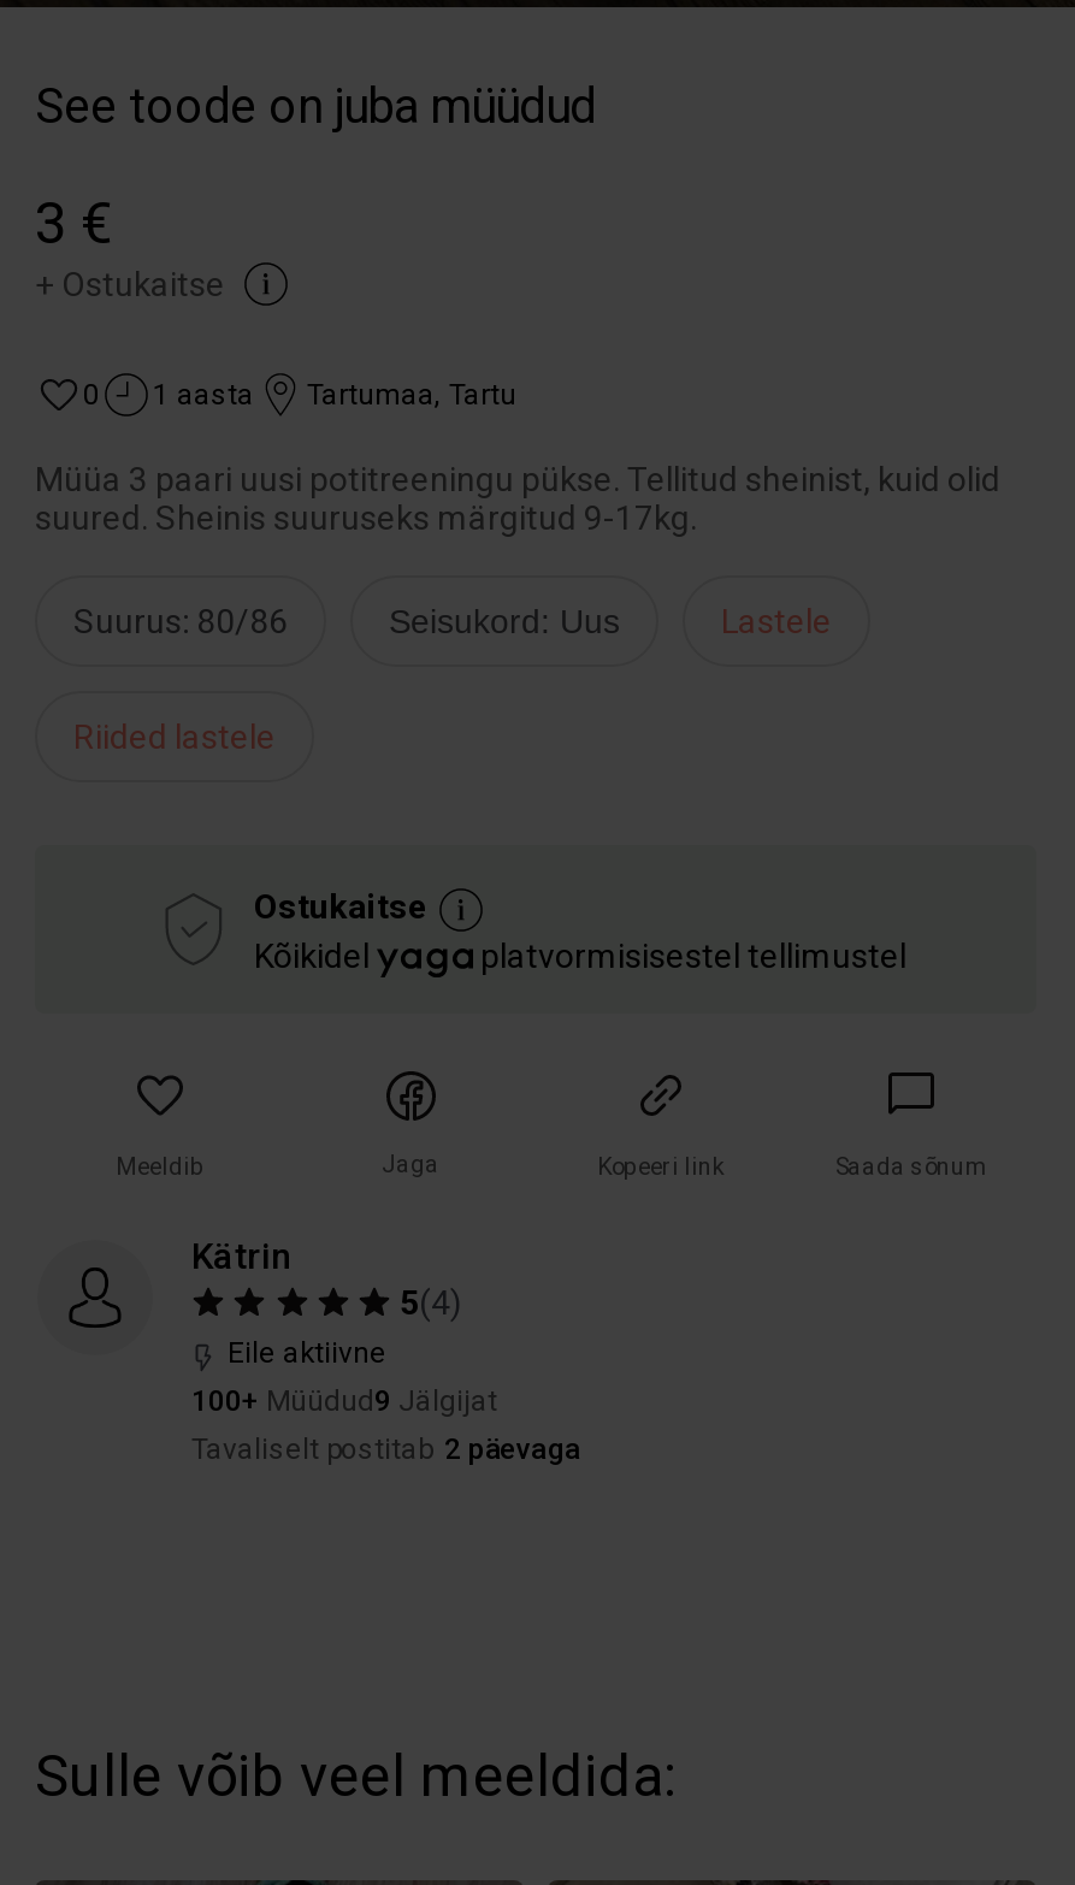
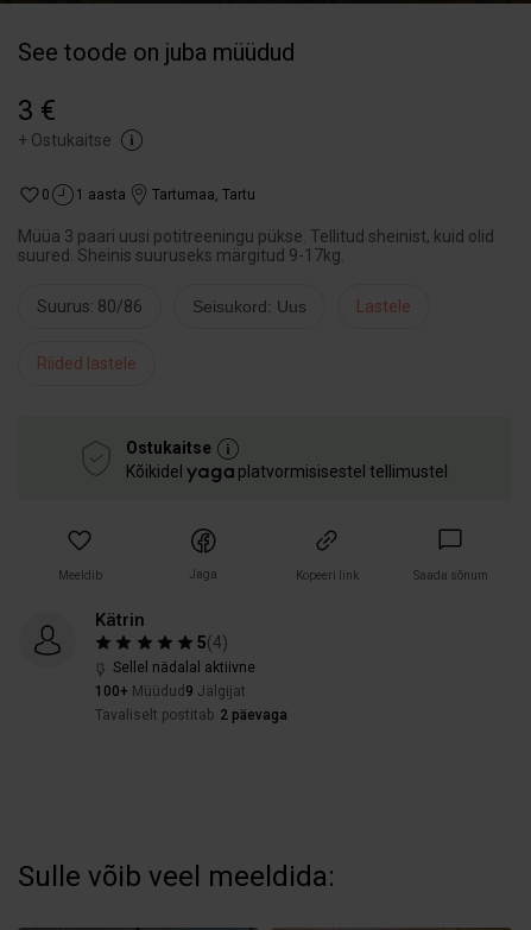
- Eile aktiivne
+ Sellel nädalal aktiivne
